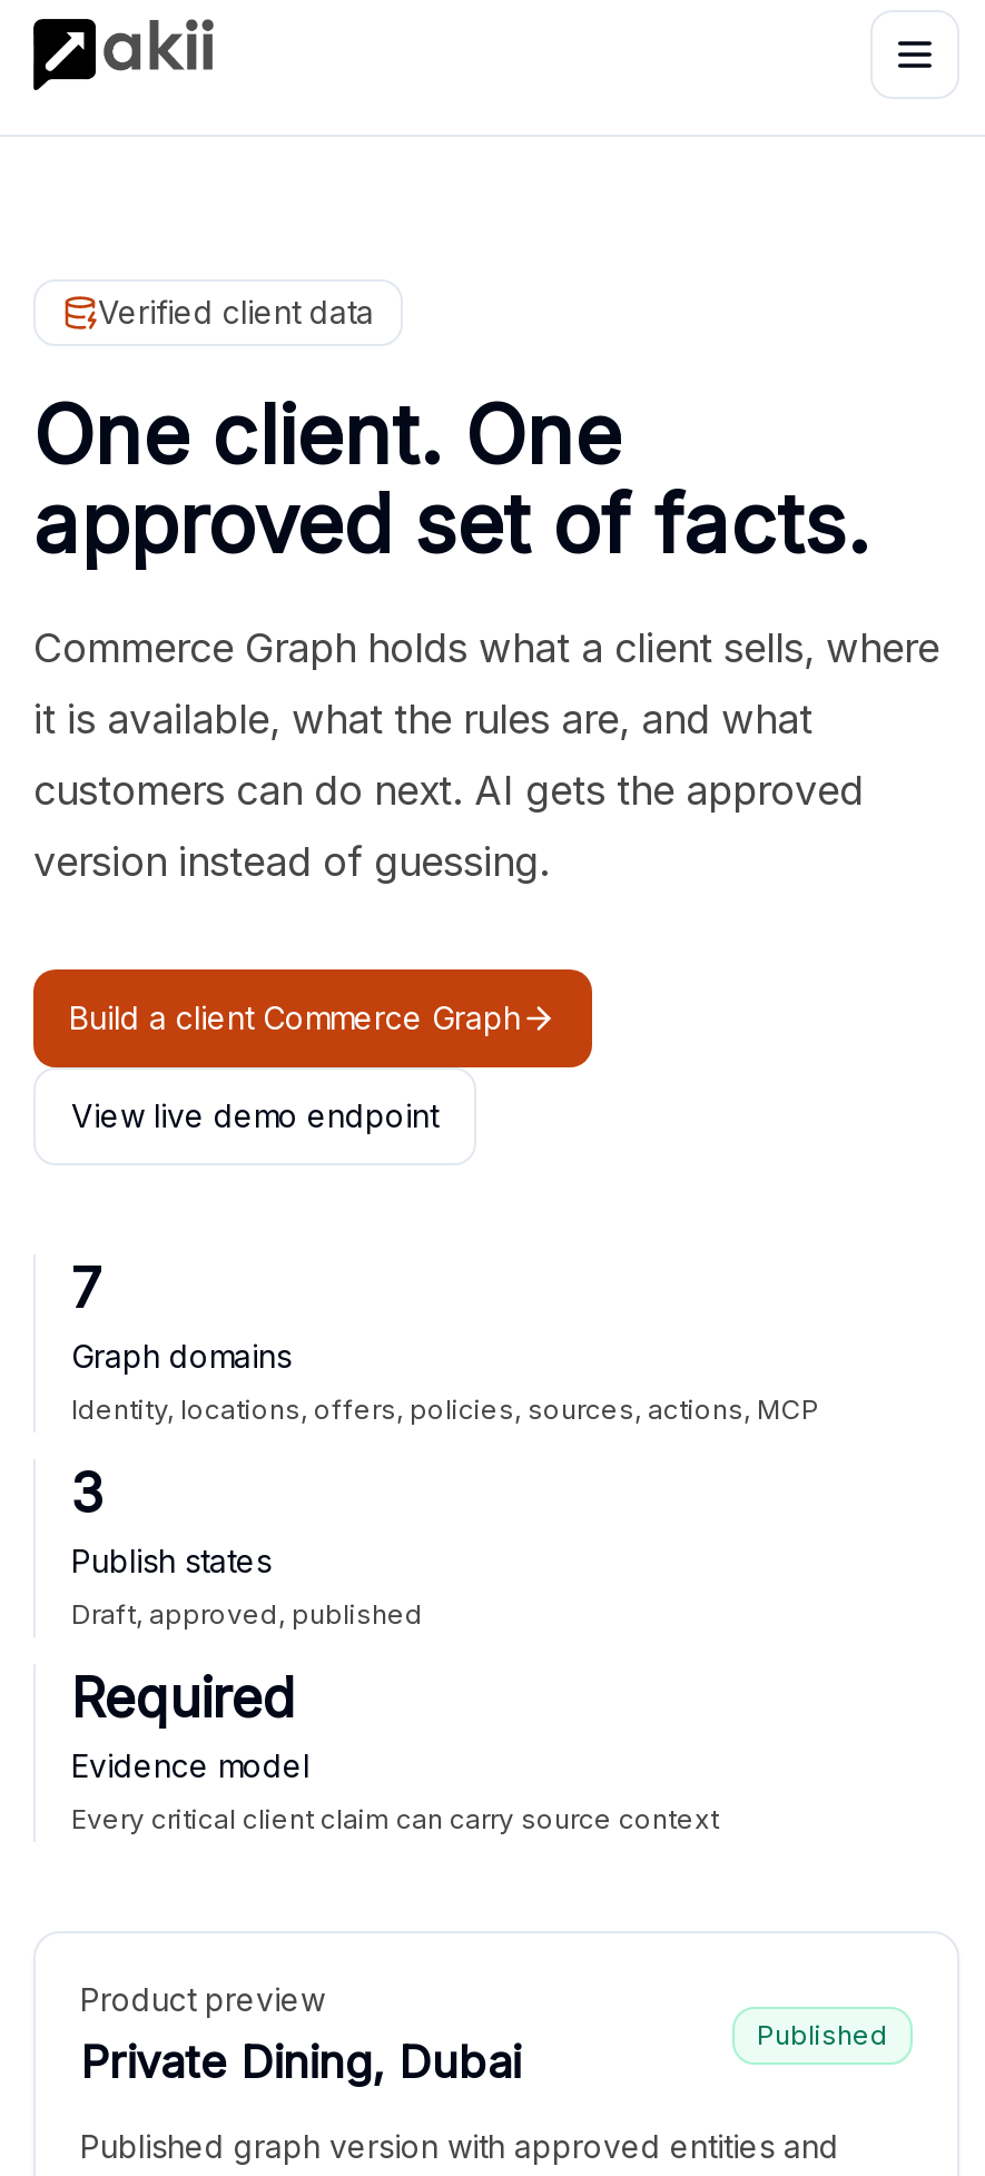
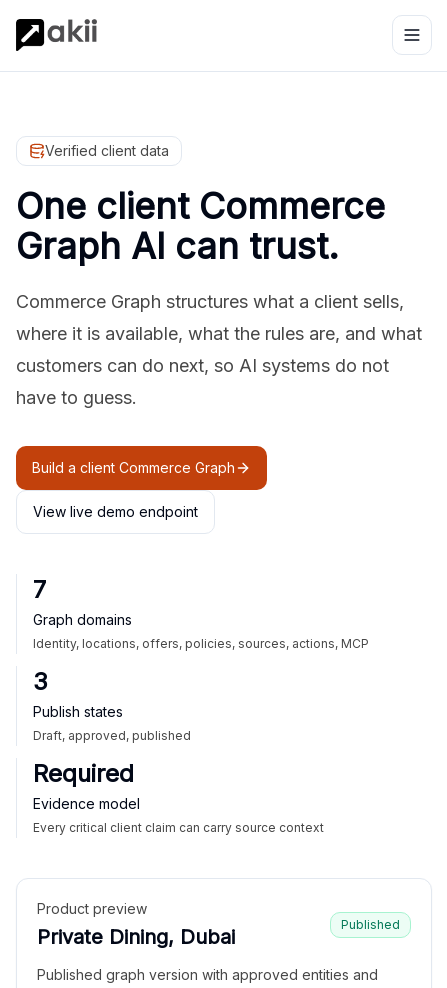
- One client. One
- approved set of facts.
+ One client Commerce
+ Graph AI can trust.

- Commerce Graph holds what a client sells, where
+ Commerce Graph structures what a client sells,

- it is available, what the rules are, and what
+ where it is available, what the rules are, and what

- customers can do next. AI gets the approved
+ customers can do next, so AI systems do not

- version instead of guessing.
+ have to guess.
